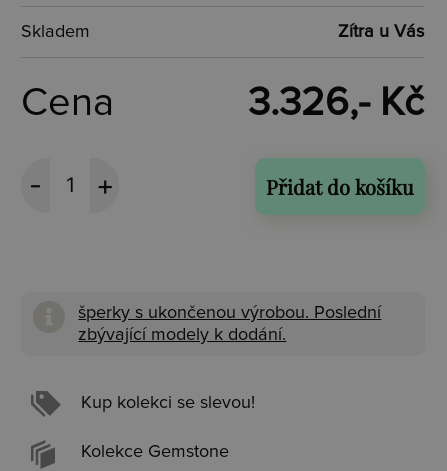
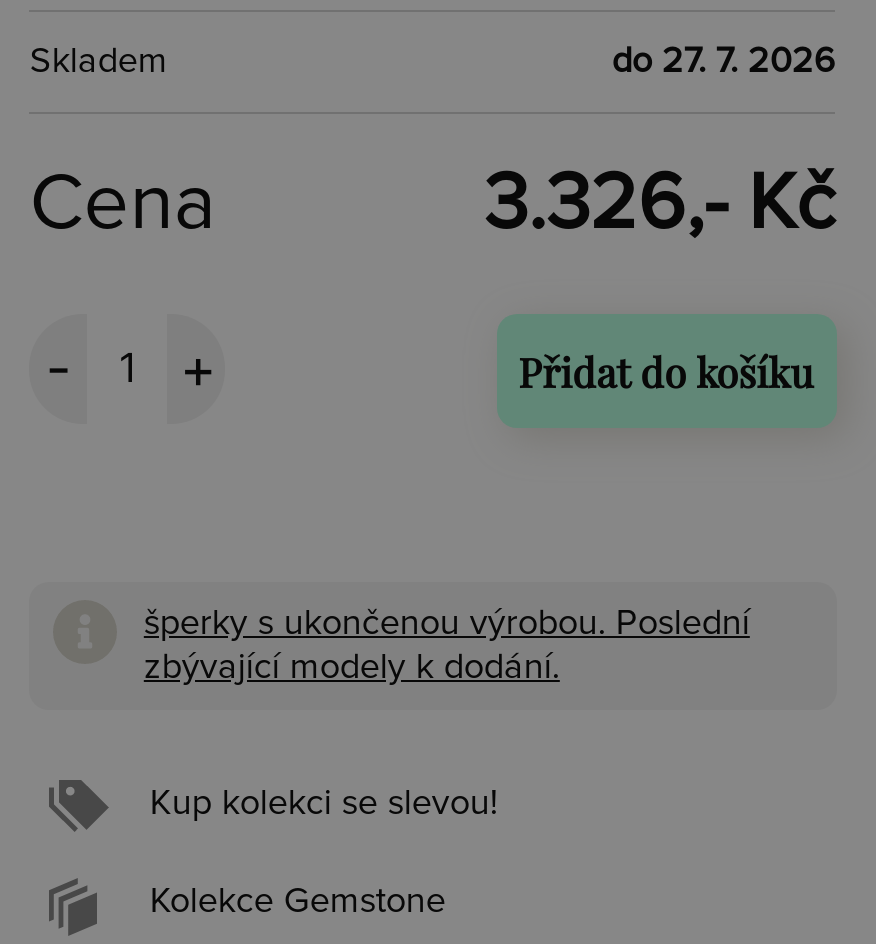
- Zítra u Vás
+ do 27. 7. 2026
